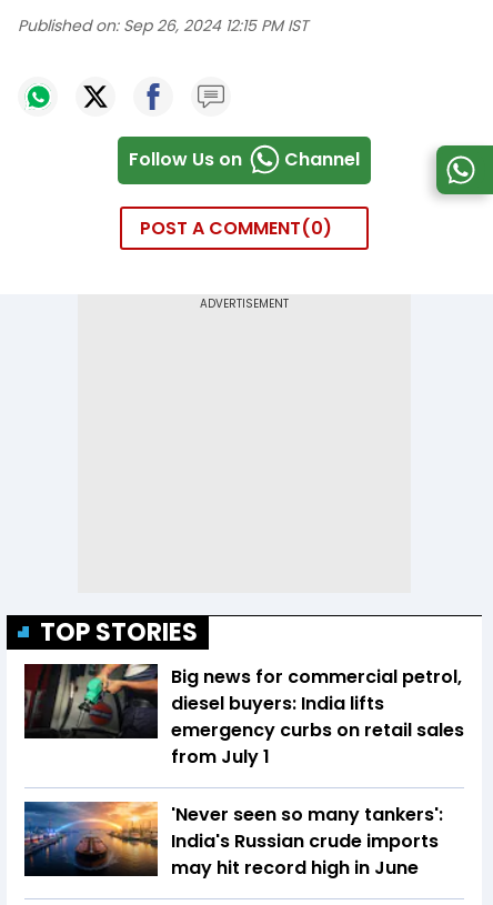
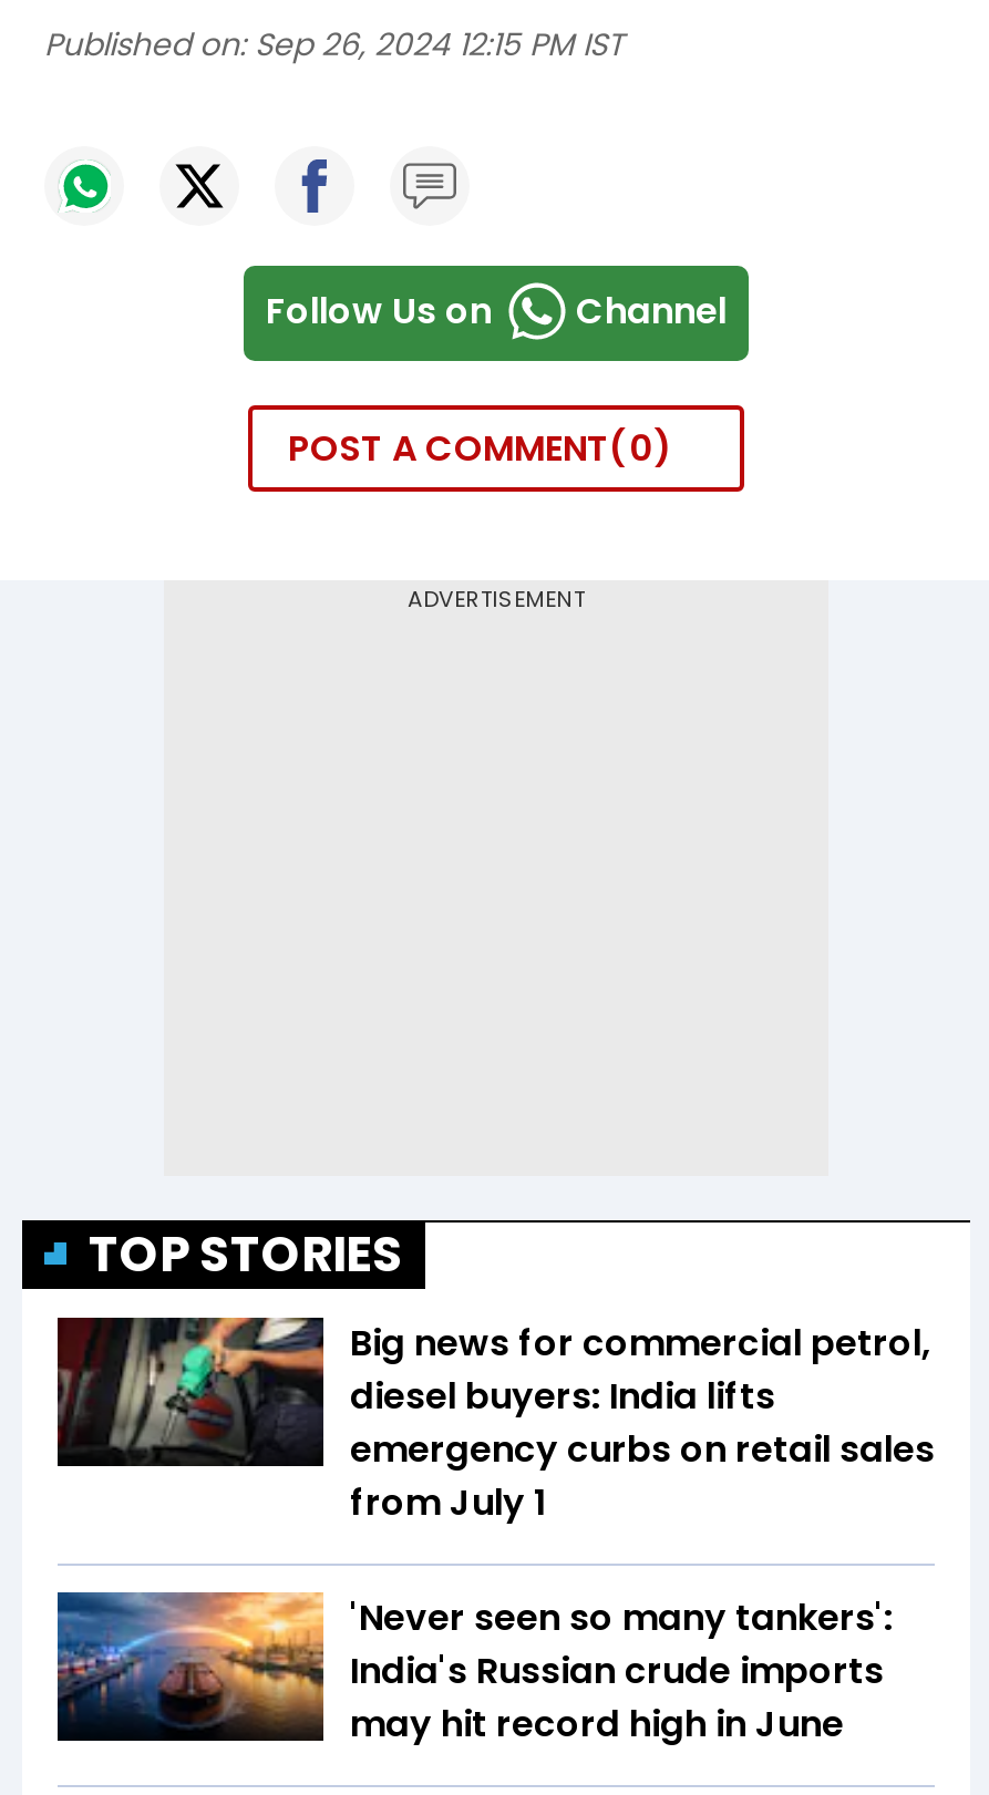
- [image]
